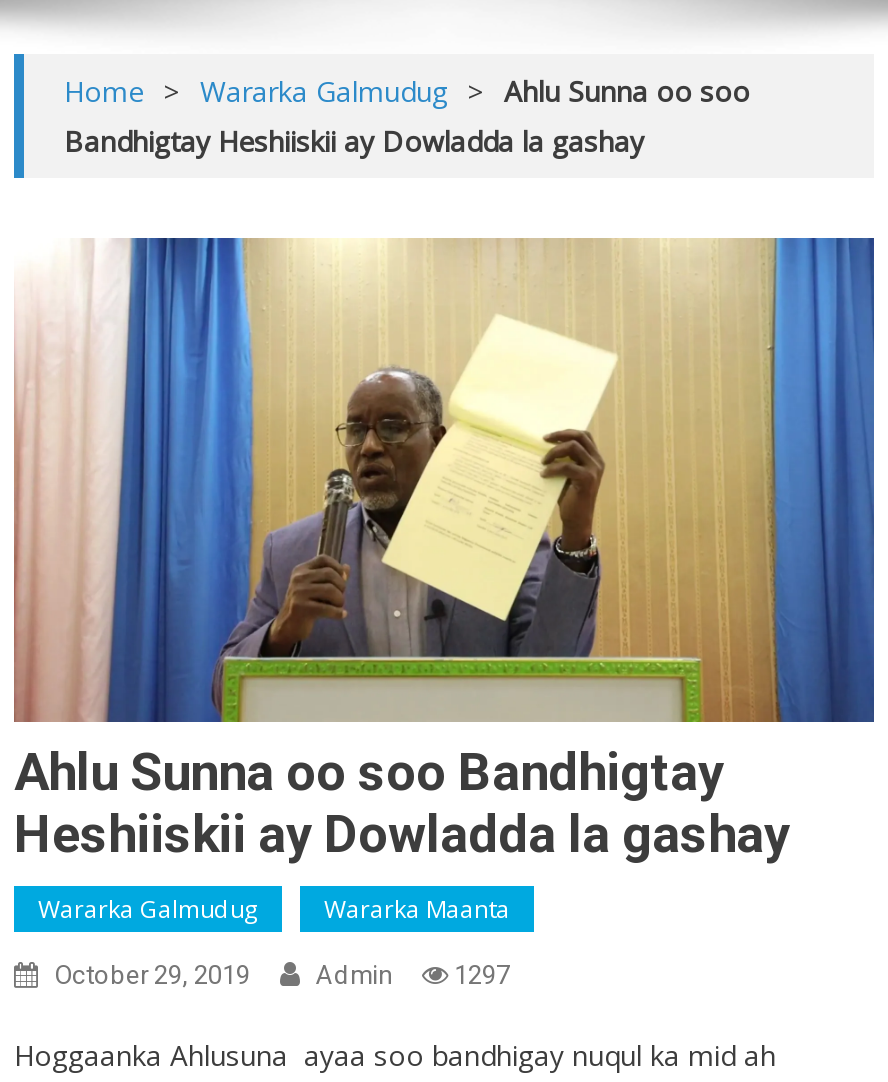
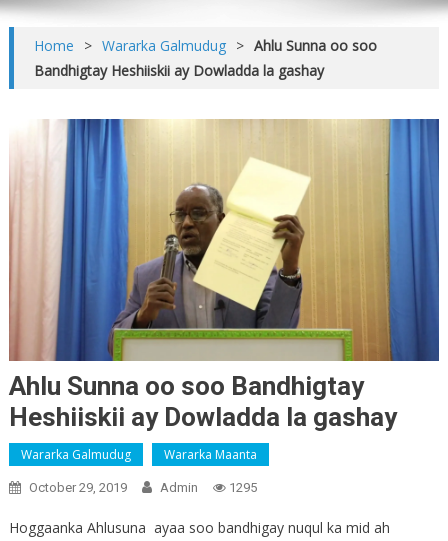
- 1297
+ 1295
